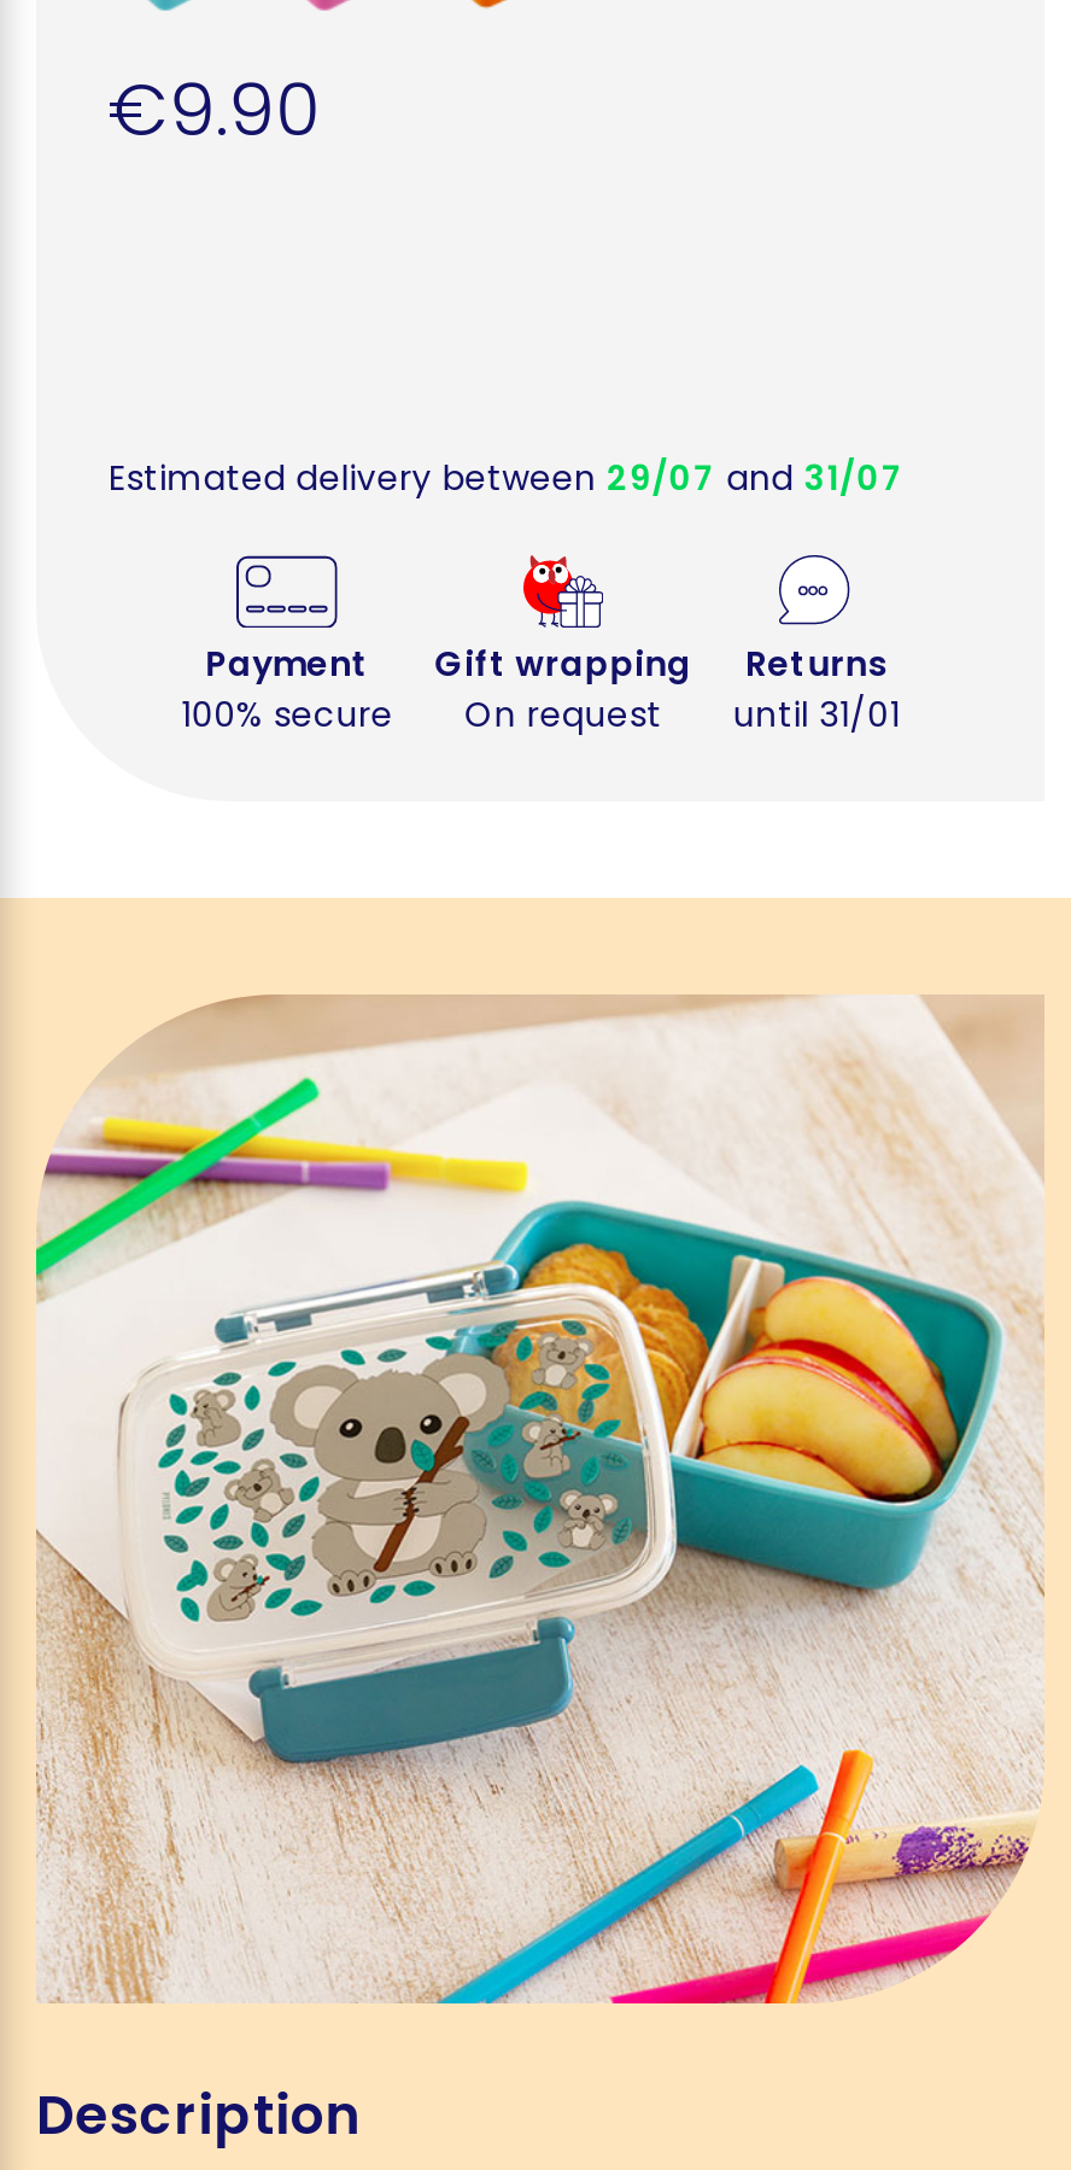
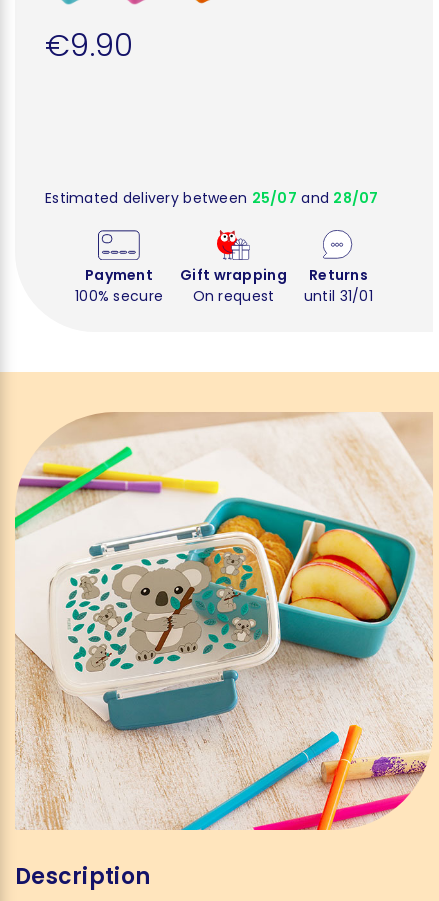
- Estimated delivery between 29/07 and 31/07
+ Estimated delivery between 25/07 and 28/07
